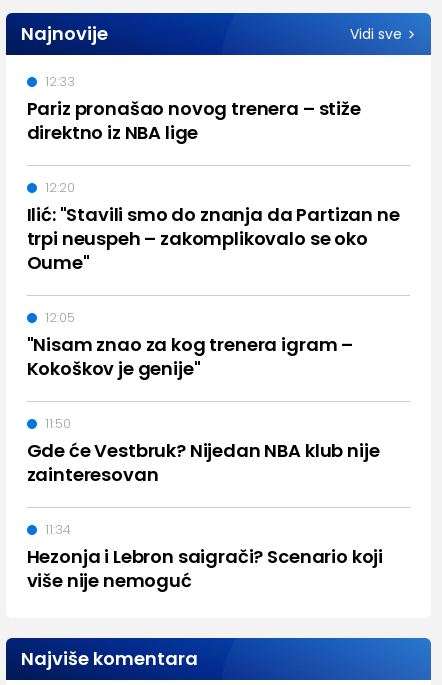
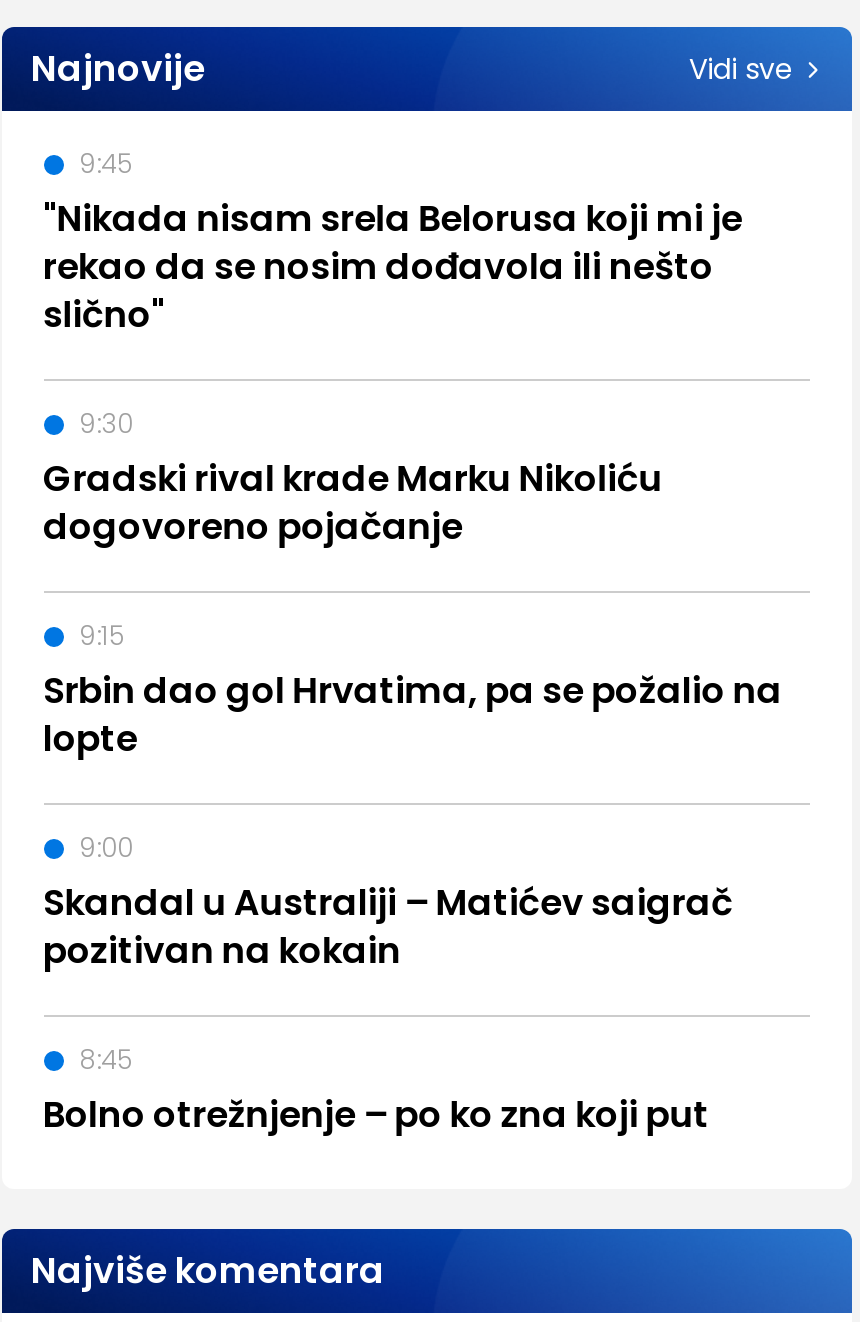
- 12:33
+ 9:45

- Pariz pronašao novog trenera – stiže
- direktno iz NBA lige
+ "Nikada nisam srela Belorusa koji mi je
+ rekao da se nosim dođavola ili nešto
+ slično"

- 12:20
+ 9:30

- Ilić: "Stavili smo do znanja da Partizan ne
- trpi neuspeh – zakomplikovalo se oko
- Oume"
+ Gradski rival krade Marku Nikoliću
+ dogovoreno pojačanje

- 12:05
+ 9:15

- "Nisam znao za kog trenera igram –
- Kokoškov je genije"
+ Srbin dao gol Hrvatima, pa se požalio na
+ lopte

- 11:50
+ 9:00

- Gde će Vestbruk? Nijedan NBA klub nije
- zainteresovan
+ Skandal u Australiji – Matićev saigrač
+ pozitivan na kokain

- 11:34
+ 8:45

- Hezonja i Lebron saigrači? Scenario koji
- više nije nemoguć
+ Bolno otrežnjenje – po ko zna koji put
